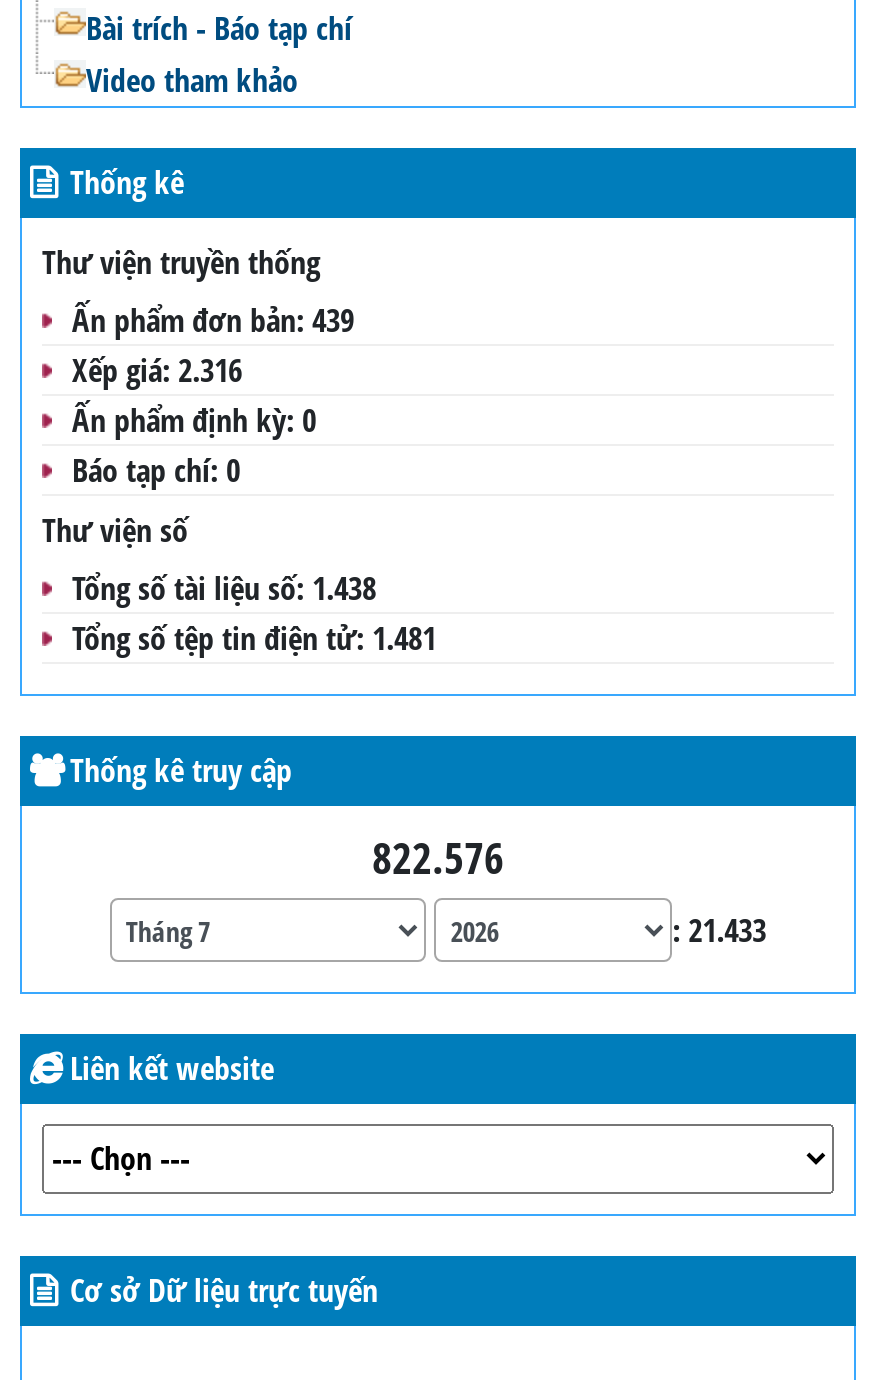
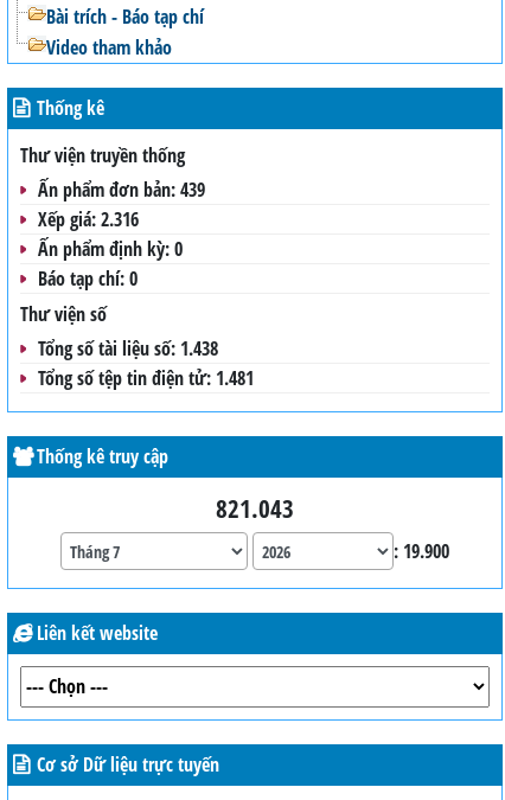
- 822.576
+ 821.043

- : 21.433
+ : 19.900
